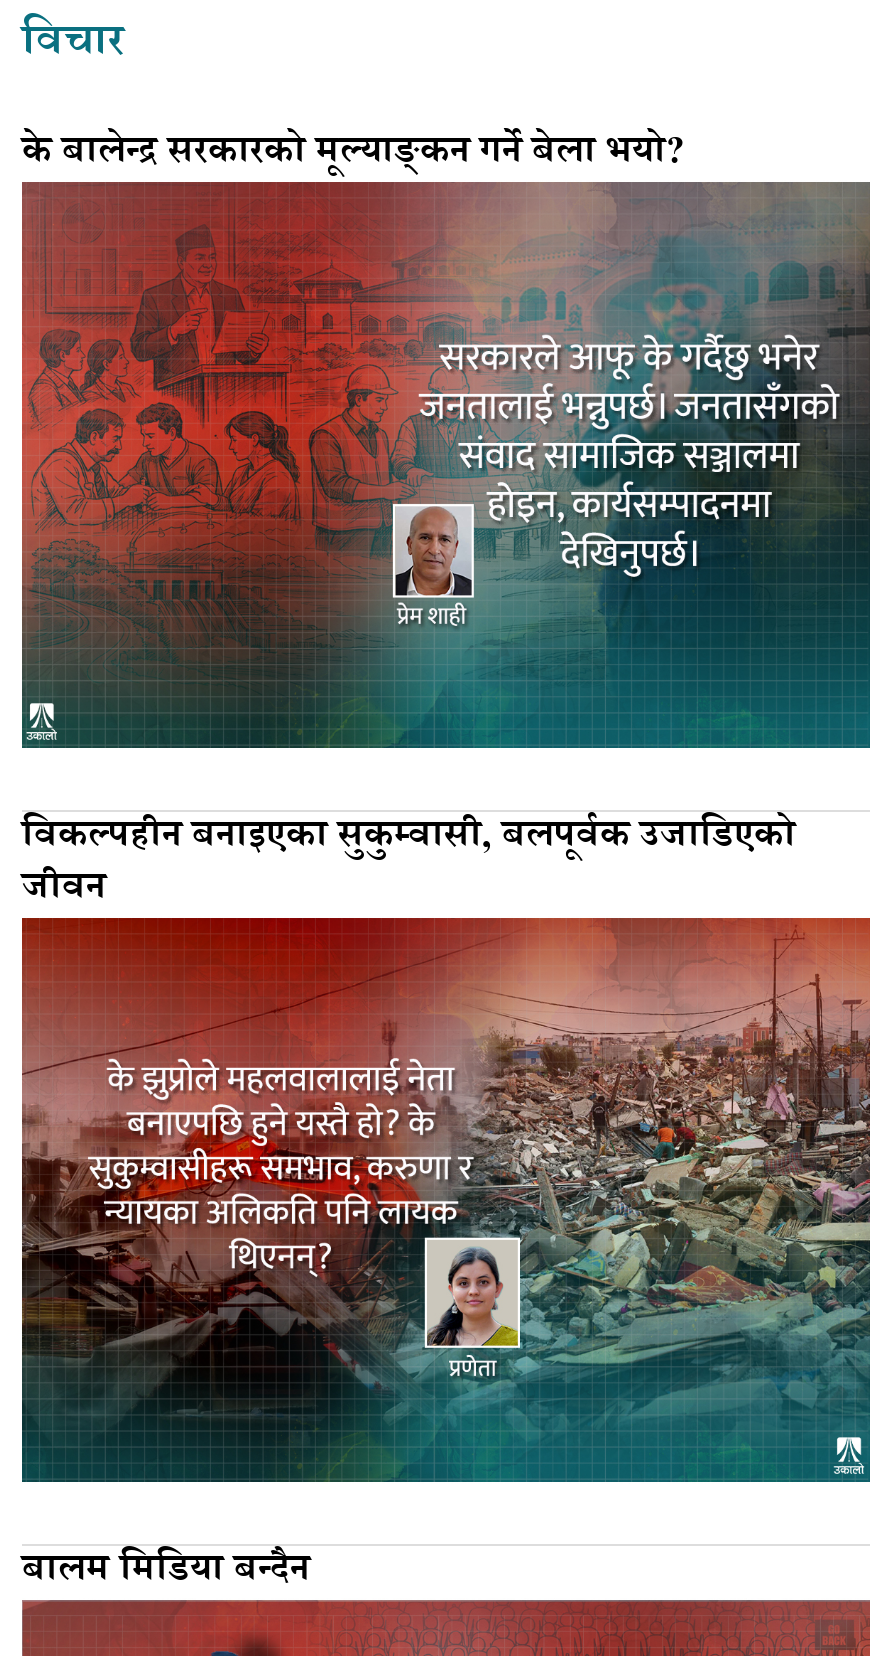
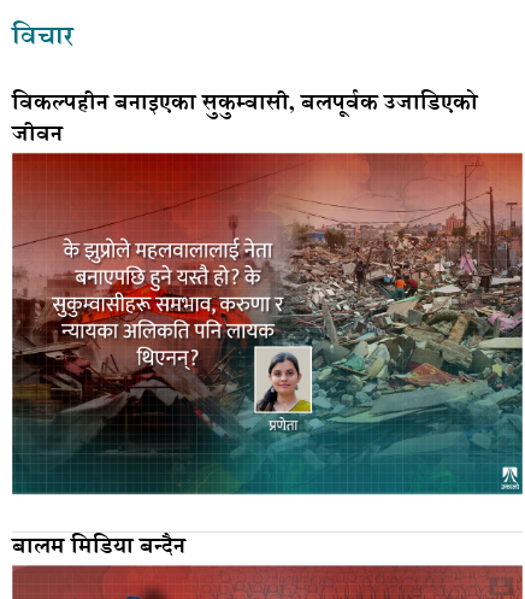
- [image]
- के बालेन्द्र सरकारको मूल्याङ्कन गर्ने बेला भयो?
